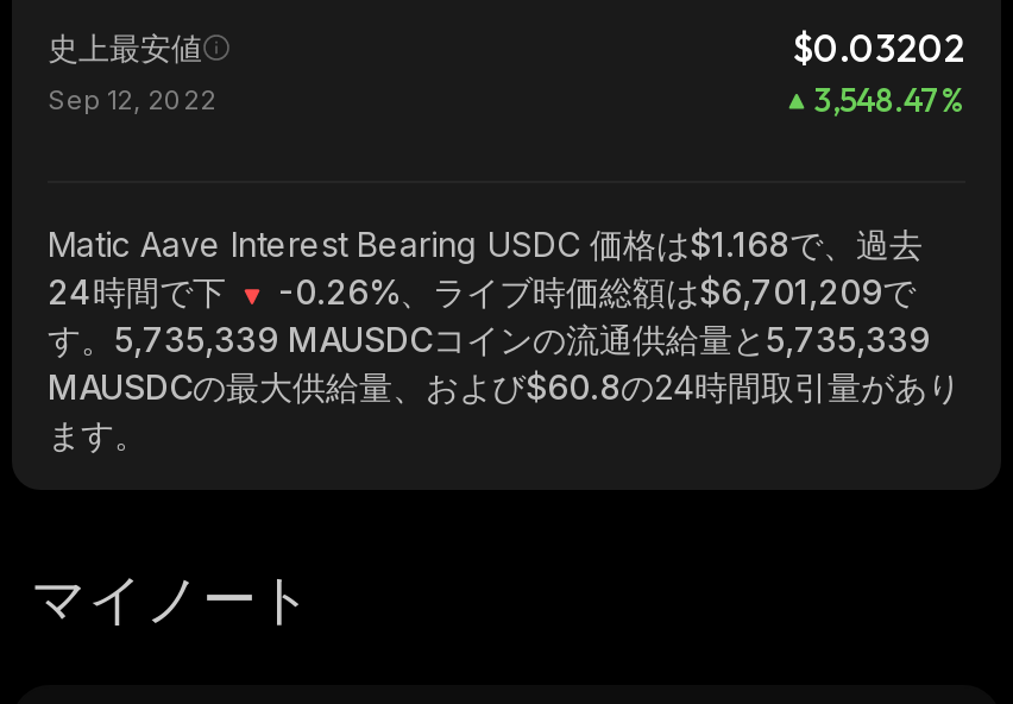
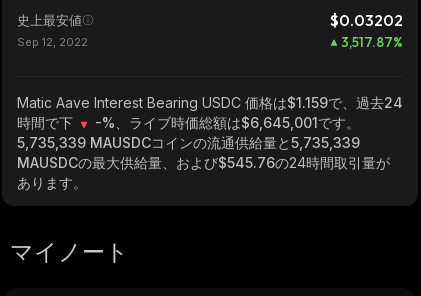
- 3,548.47%
+ 3,517.87%

- Matic Aave Interest Bearing USDC価格は$1.168で、過去
- 24時間で下
- -0.26%、ライブ時価総額は$6,701,209で
- す。5,735,339 MAUSDCコインの流通供給量と5,735,339
- MAUSDCの最大供給量、および$60.8の24時間取引量があり
- ます。
+ Matic Aave Interest Bearing USDC価格は$1.159で、過去24
+ 時間で下
+ -%、ライブ時価総額は$6,645,001です。
+ 5,735,339 MAUSDCコインの流通供給量と5,735,339
+ MAUSDCの最大供給量、および$545.76の24時間取引量が
+ あります。
